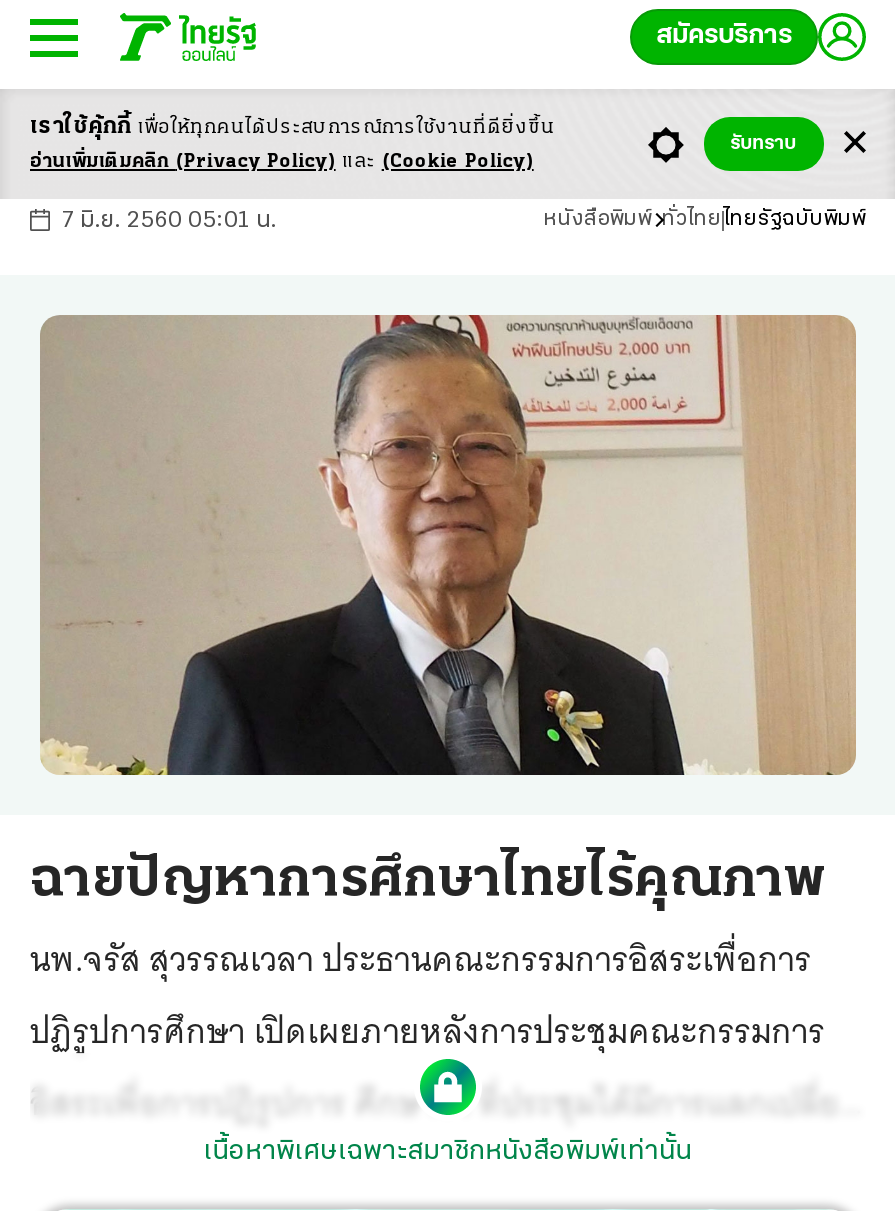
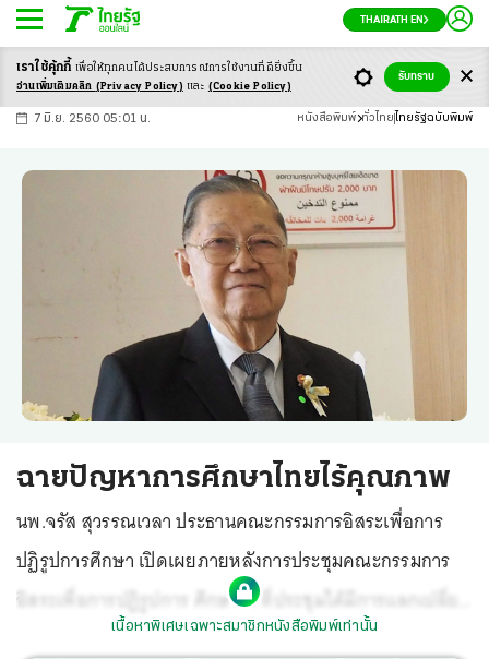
- สมัครบริการ
+ THAIRATH EN
